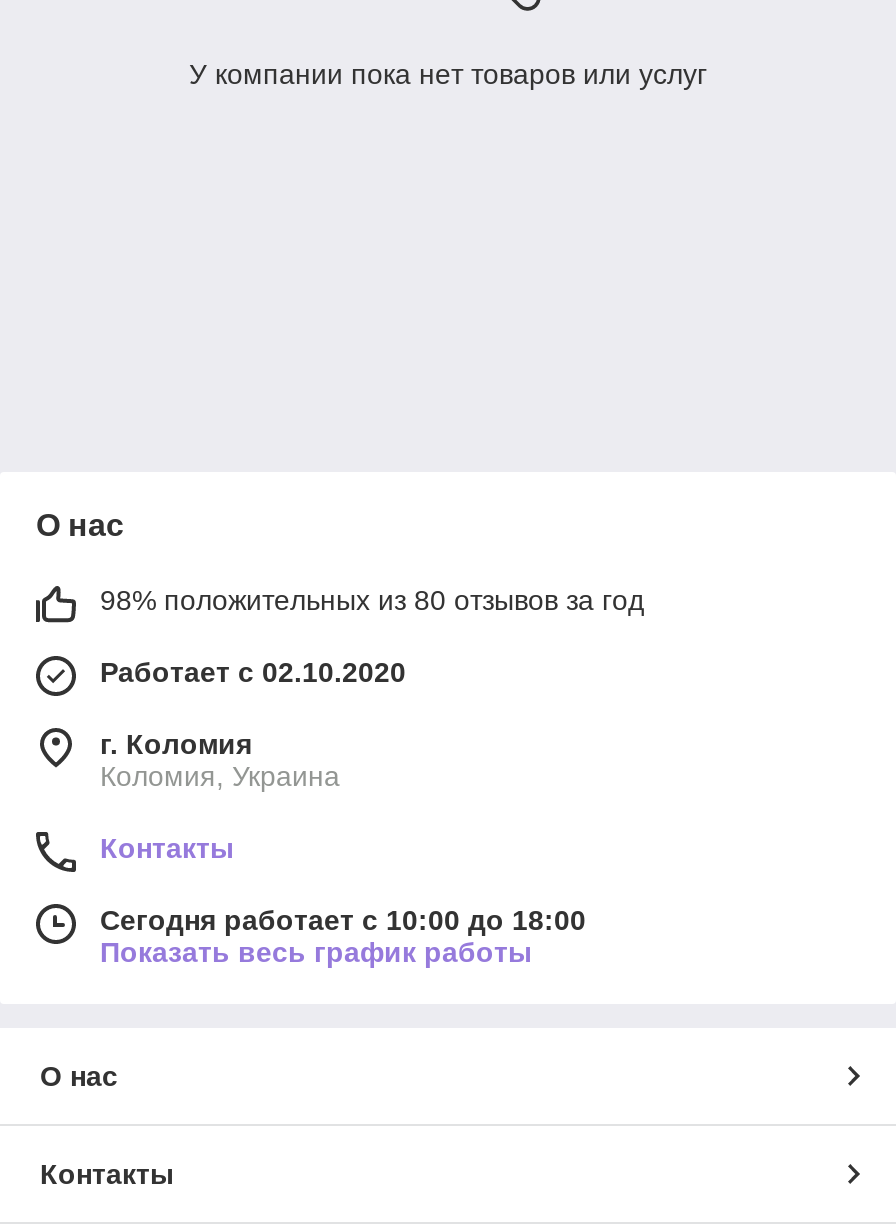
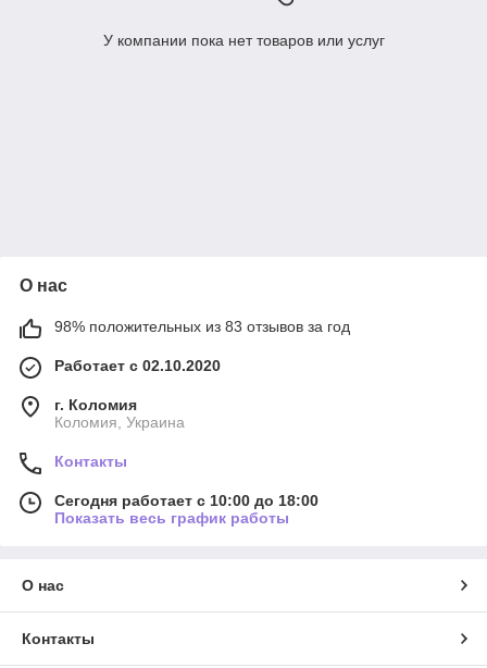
- 98% положительных из 80 отзывов за год
+ 98% положительных из 83 отзывов за год
